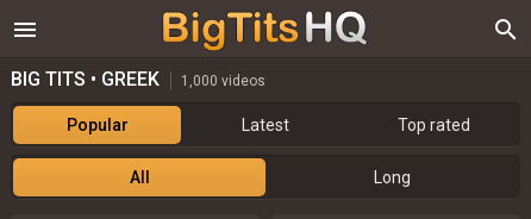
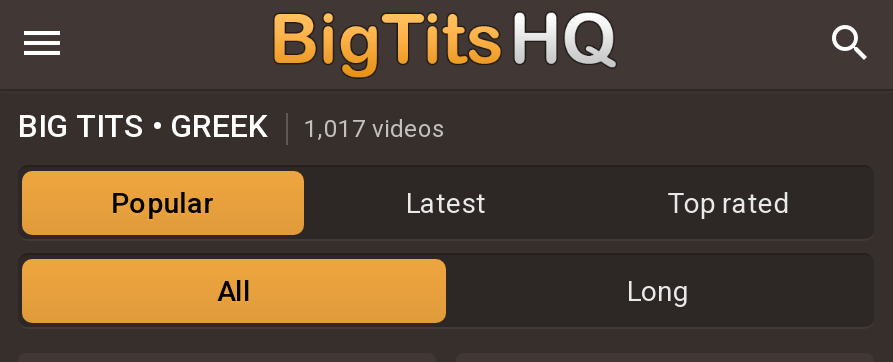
- BIG TITS • GREEK 1,000 videos
+ BIG TITS • GREEK 1,017 videos
